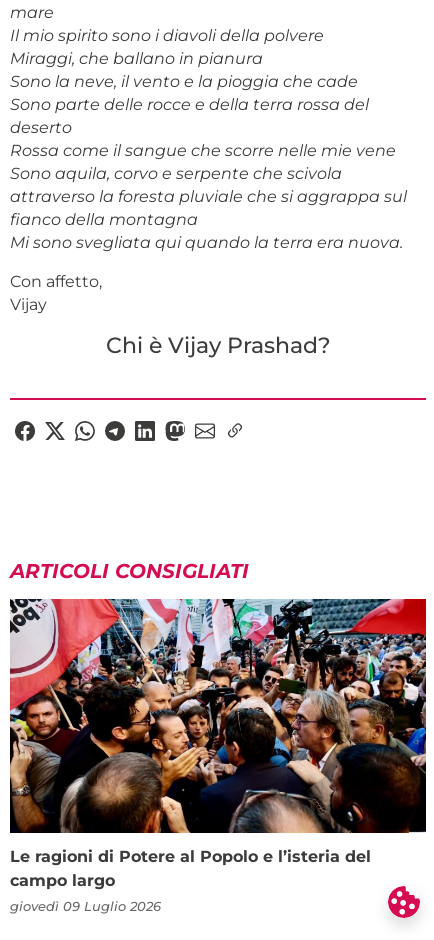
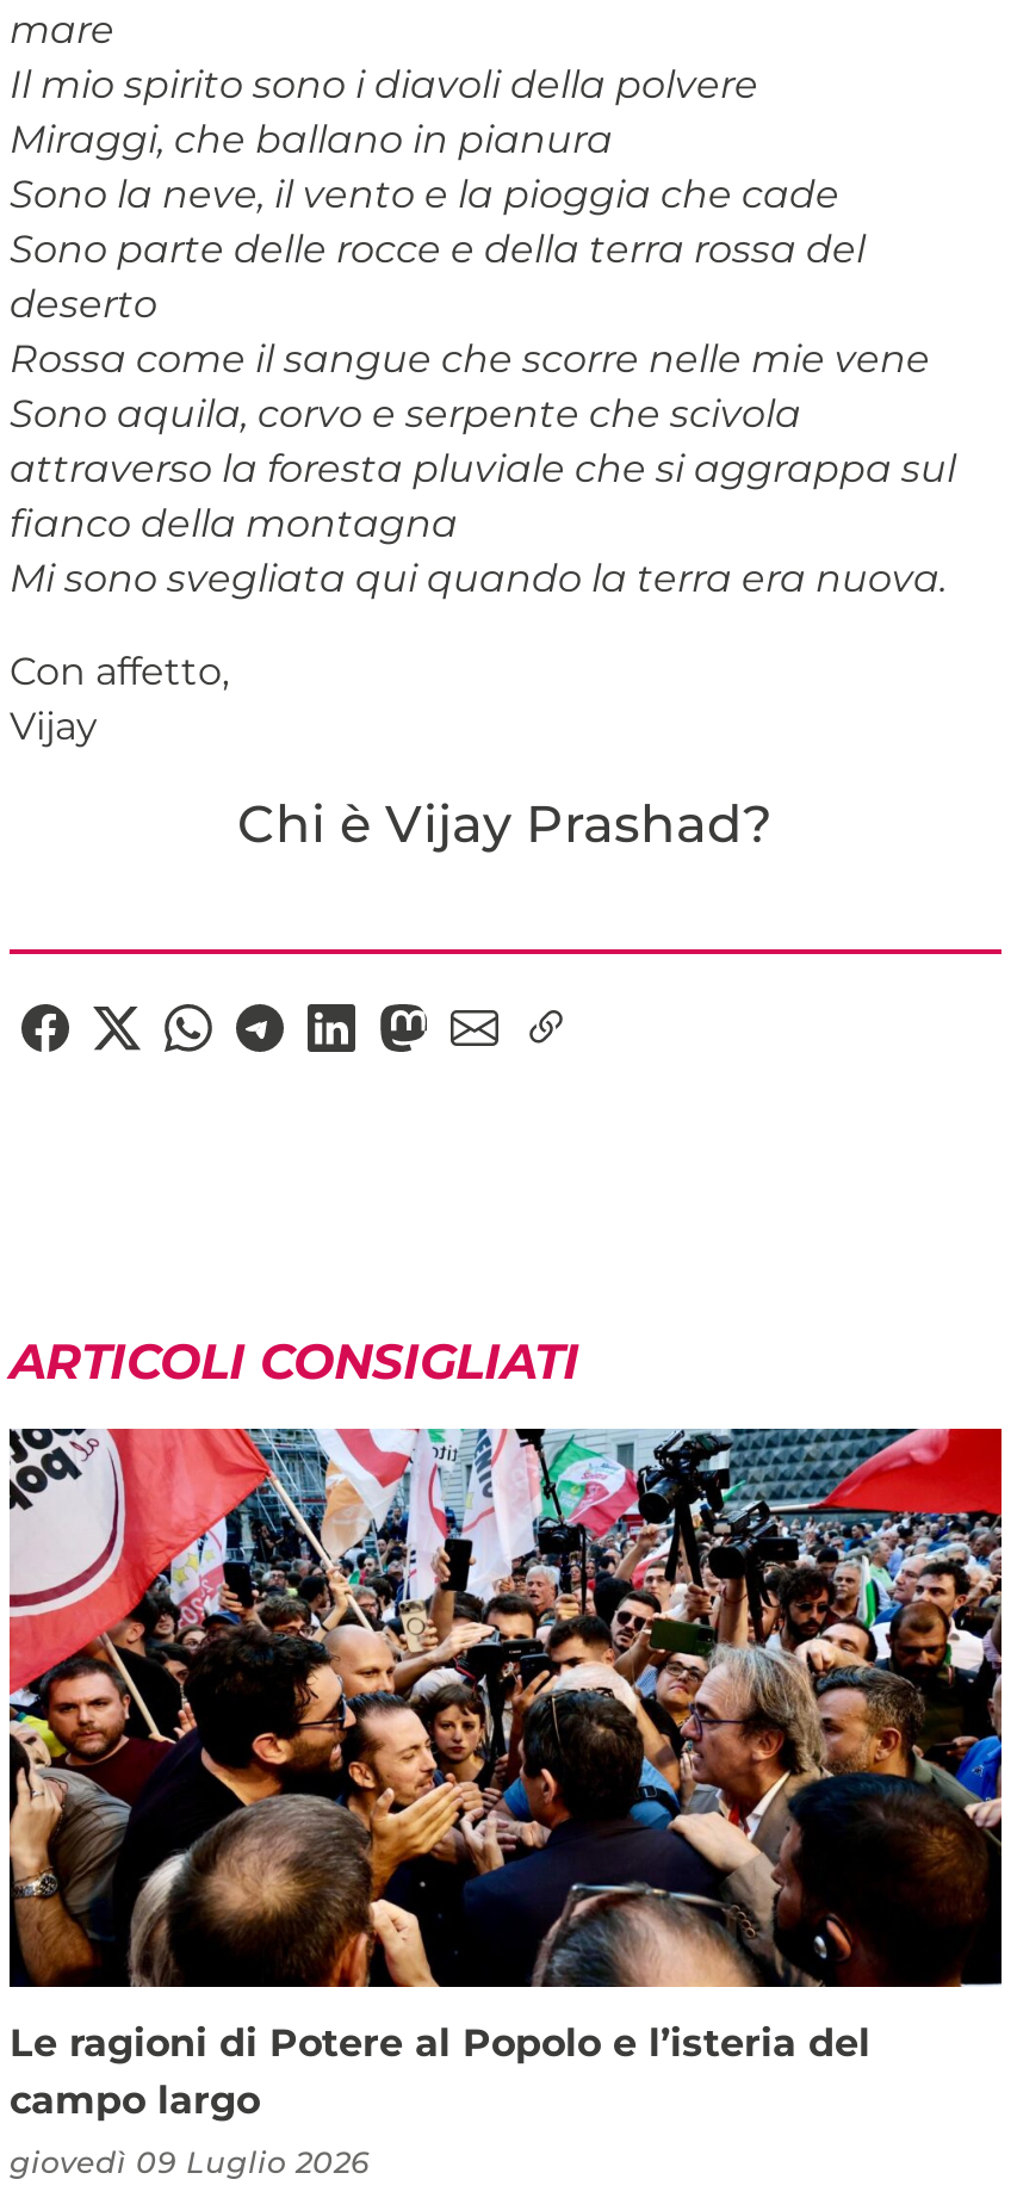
- [image]
